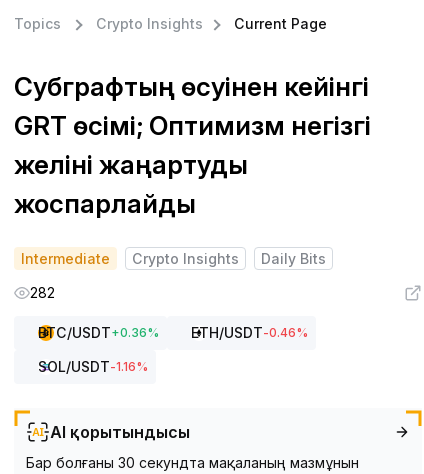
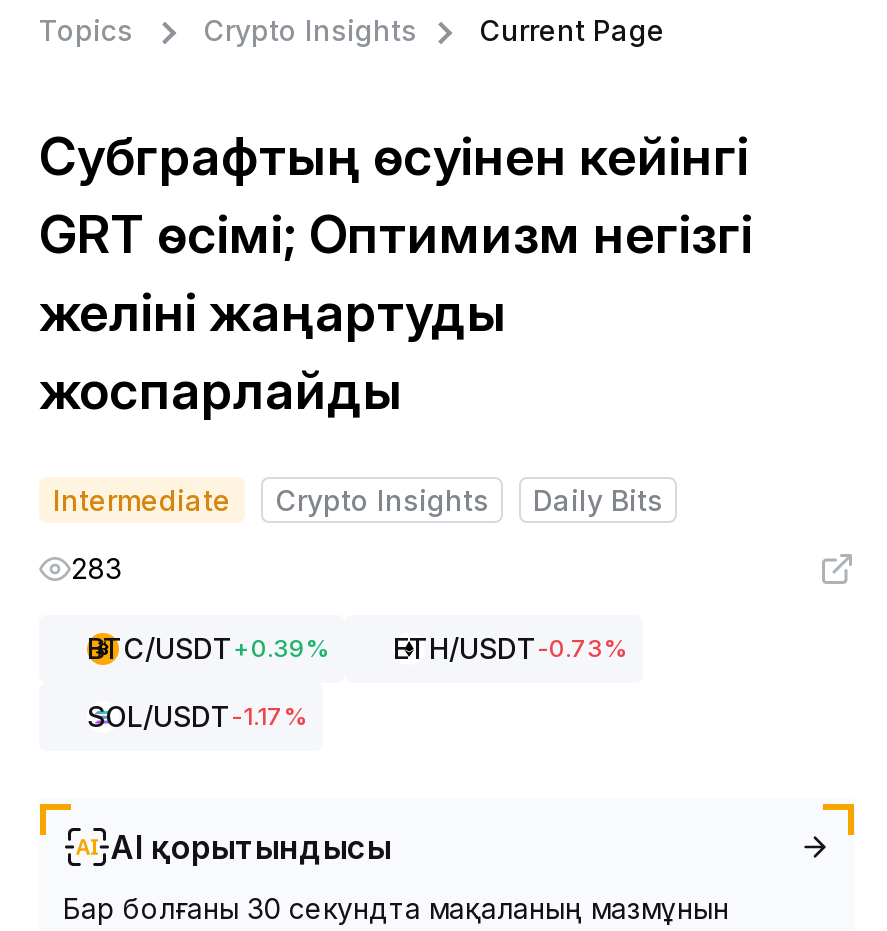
- 282
+ 283

- BTC/USDT +0.36%
+ BTC/USDT +0.39%

- ETH/USDT-0.46%
+ ETH/USDT-0.73%

- SOL/USDT-1.16%
+ SOL/USDT-1.17%
